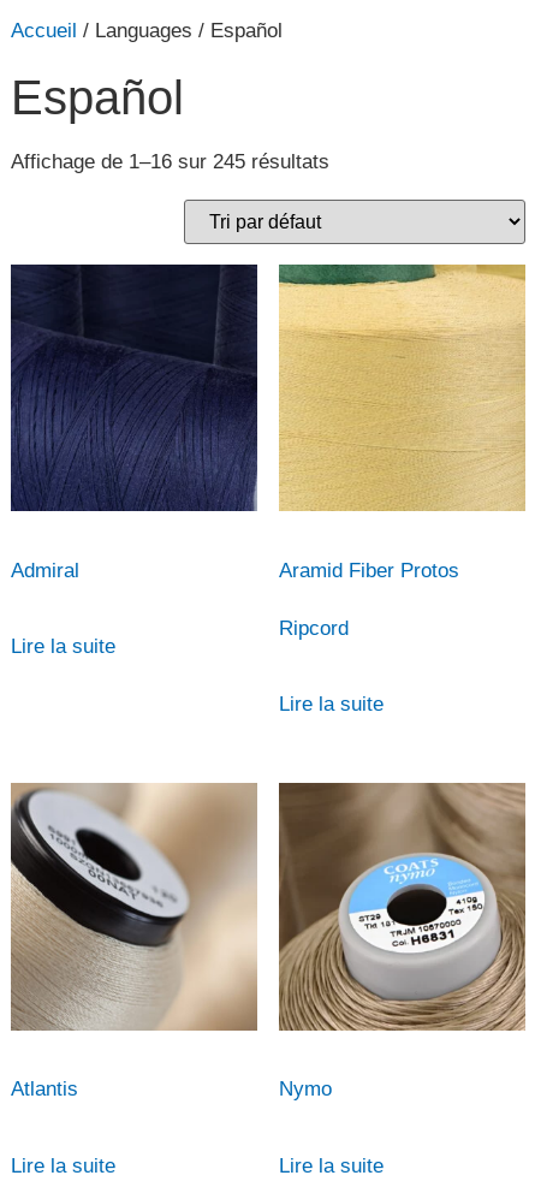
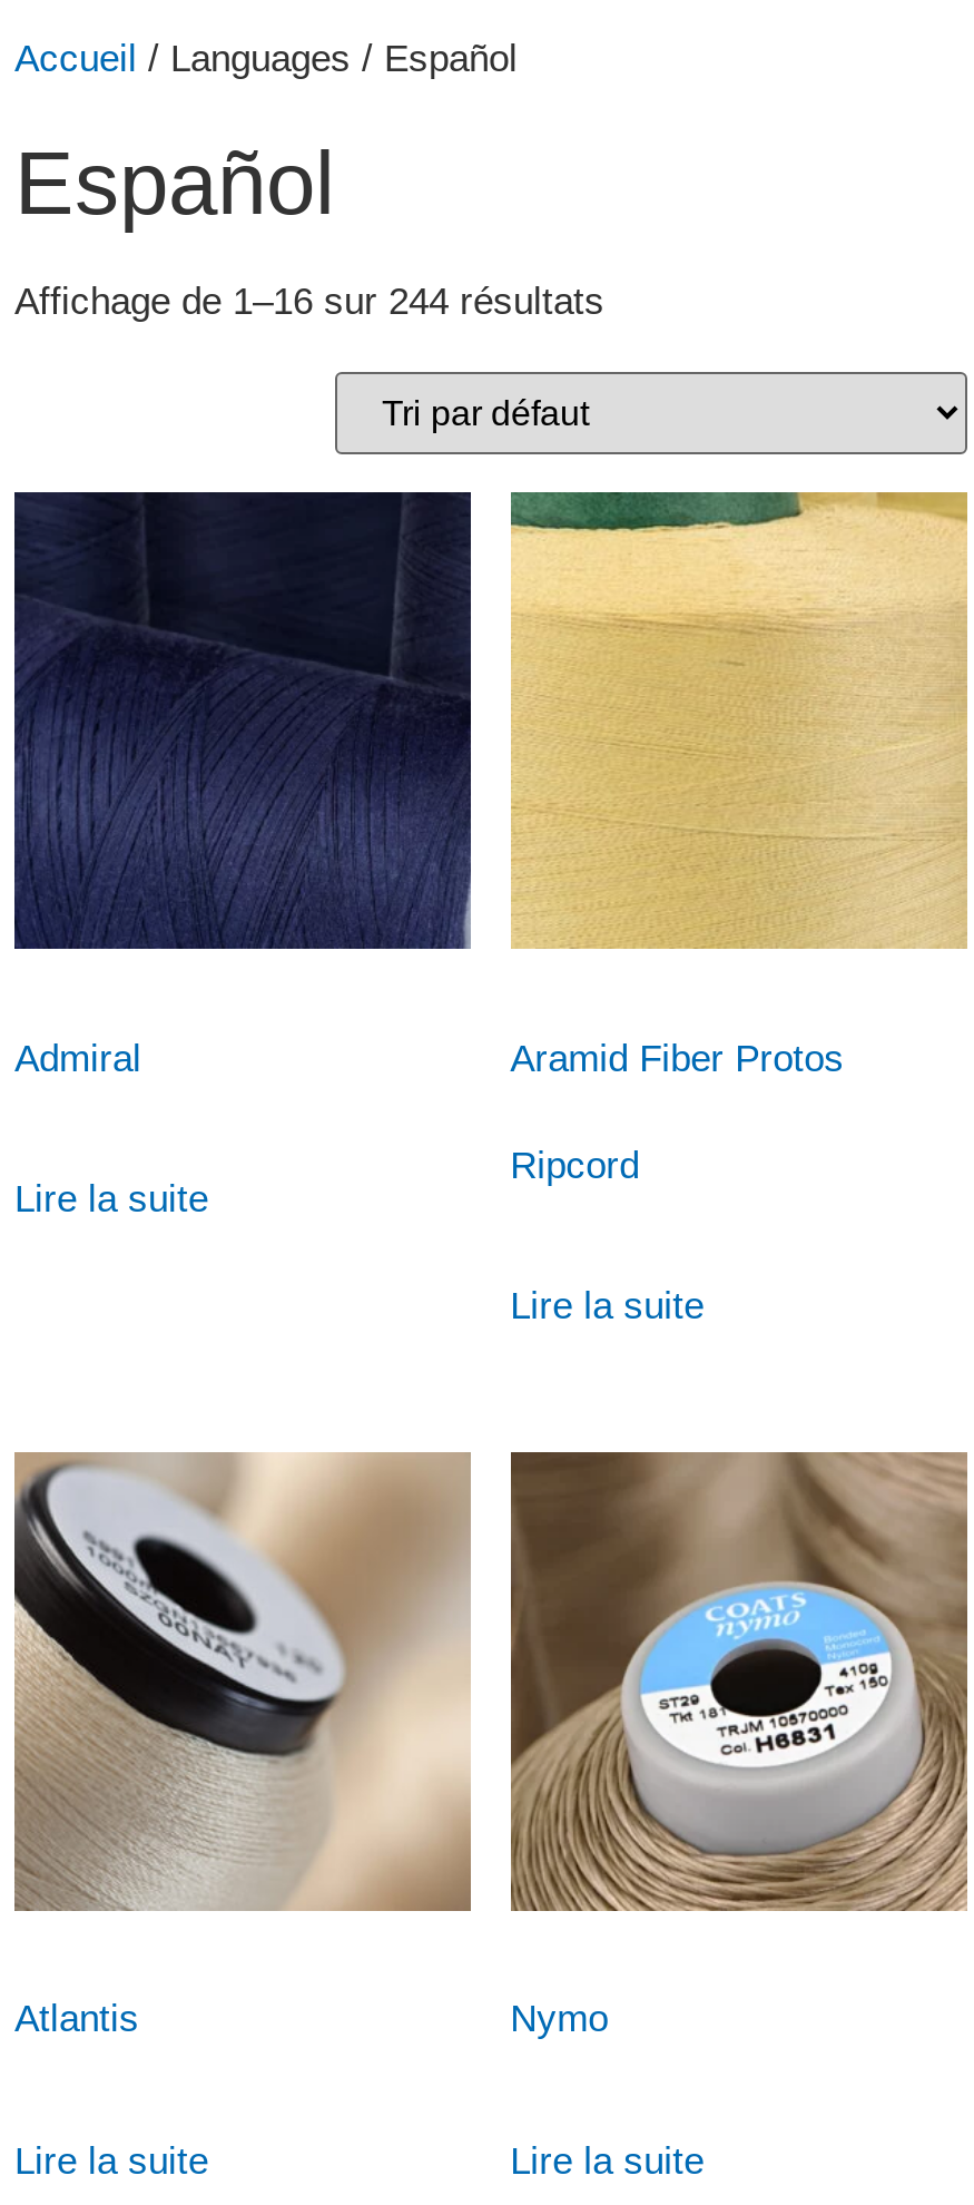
- Affichage de 1–16 sur 245 résultats
+ Affichage de 1–16 sur 244 résultats
